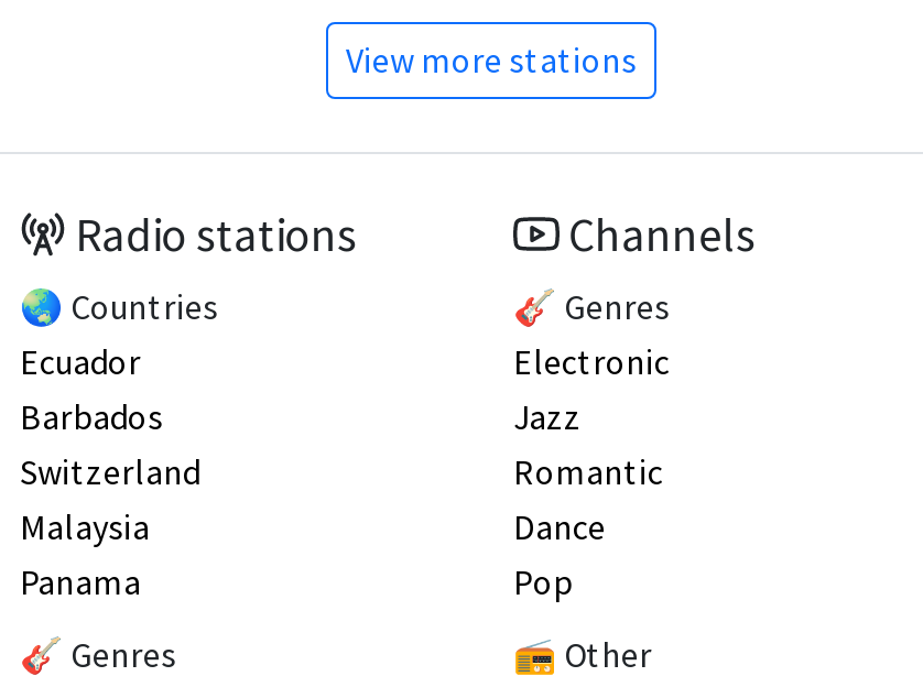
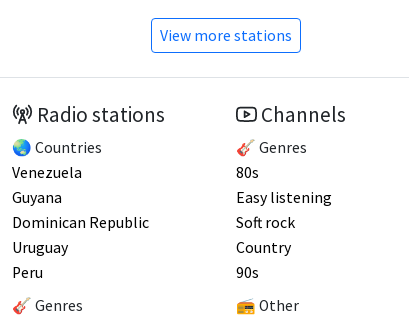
- Ecuador
- Barbados
- Switzerland
- Malaysia
- Panama
+ Venezuela
+ Guyana
+ Dominican Republic
+ Uruguay
+ Peru

- Electronic
- Jazz
- Romantic
- Dance
- Pop
+ 80s
+ Easy listening
+ Soft rock
+ Country
+ 90s
